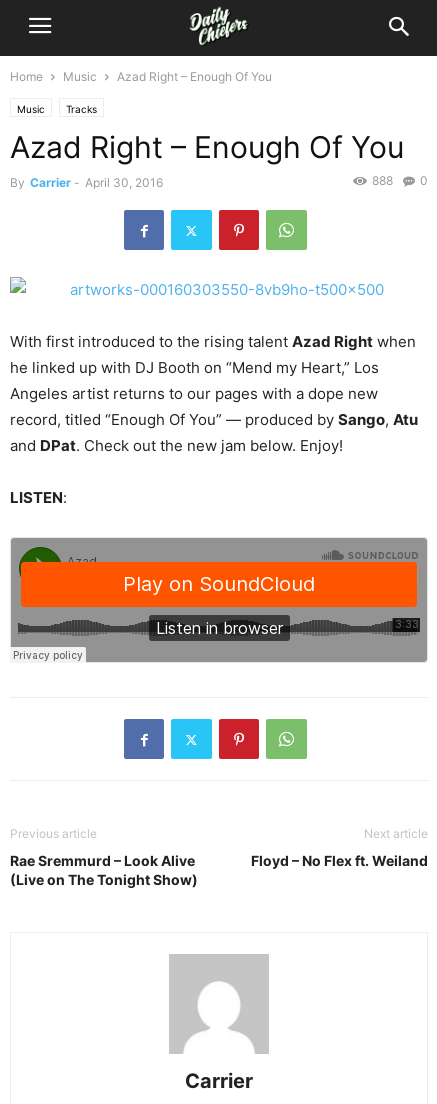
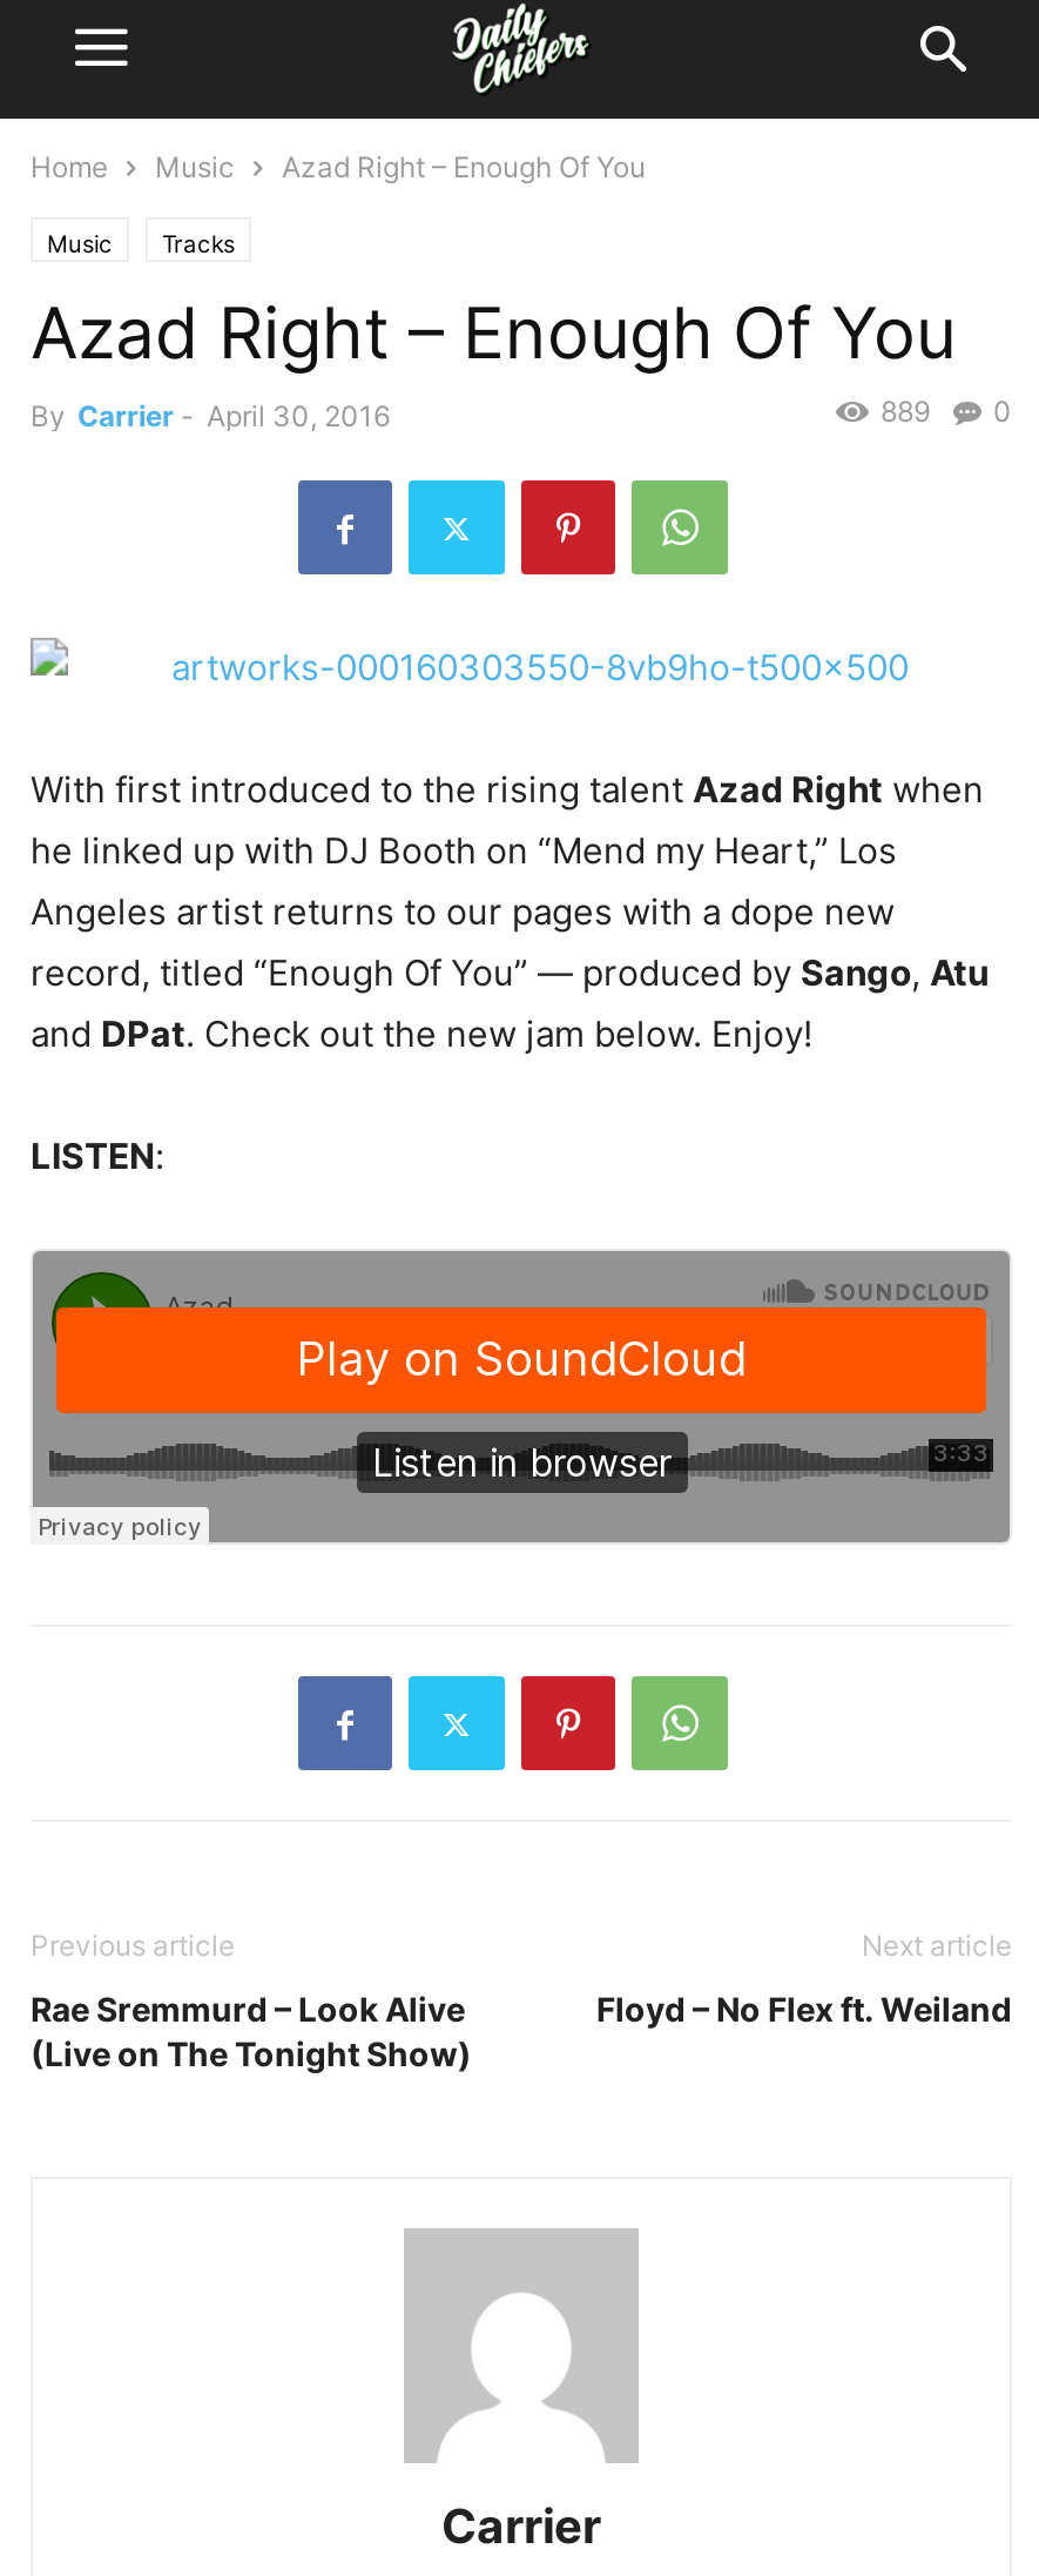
- 888 0
+ 889 0
